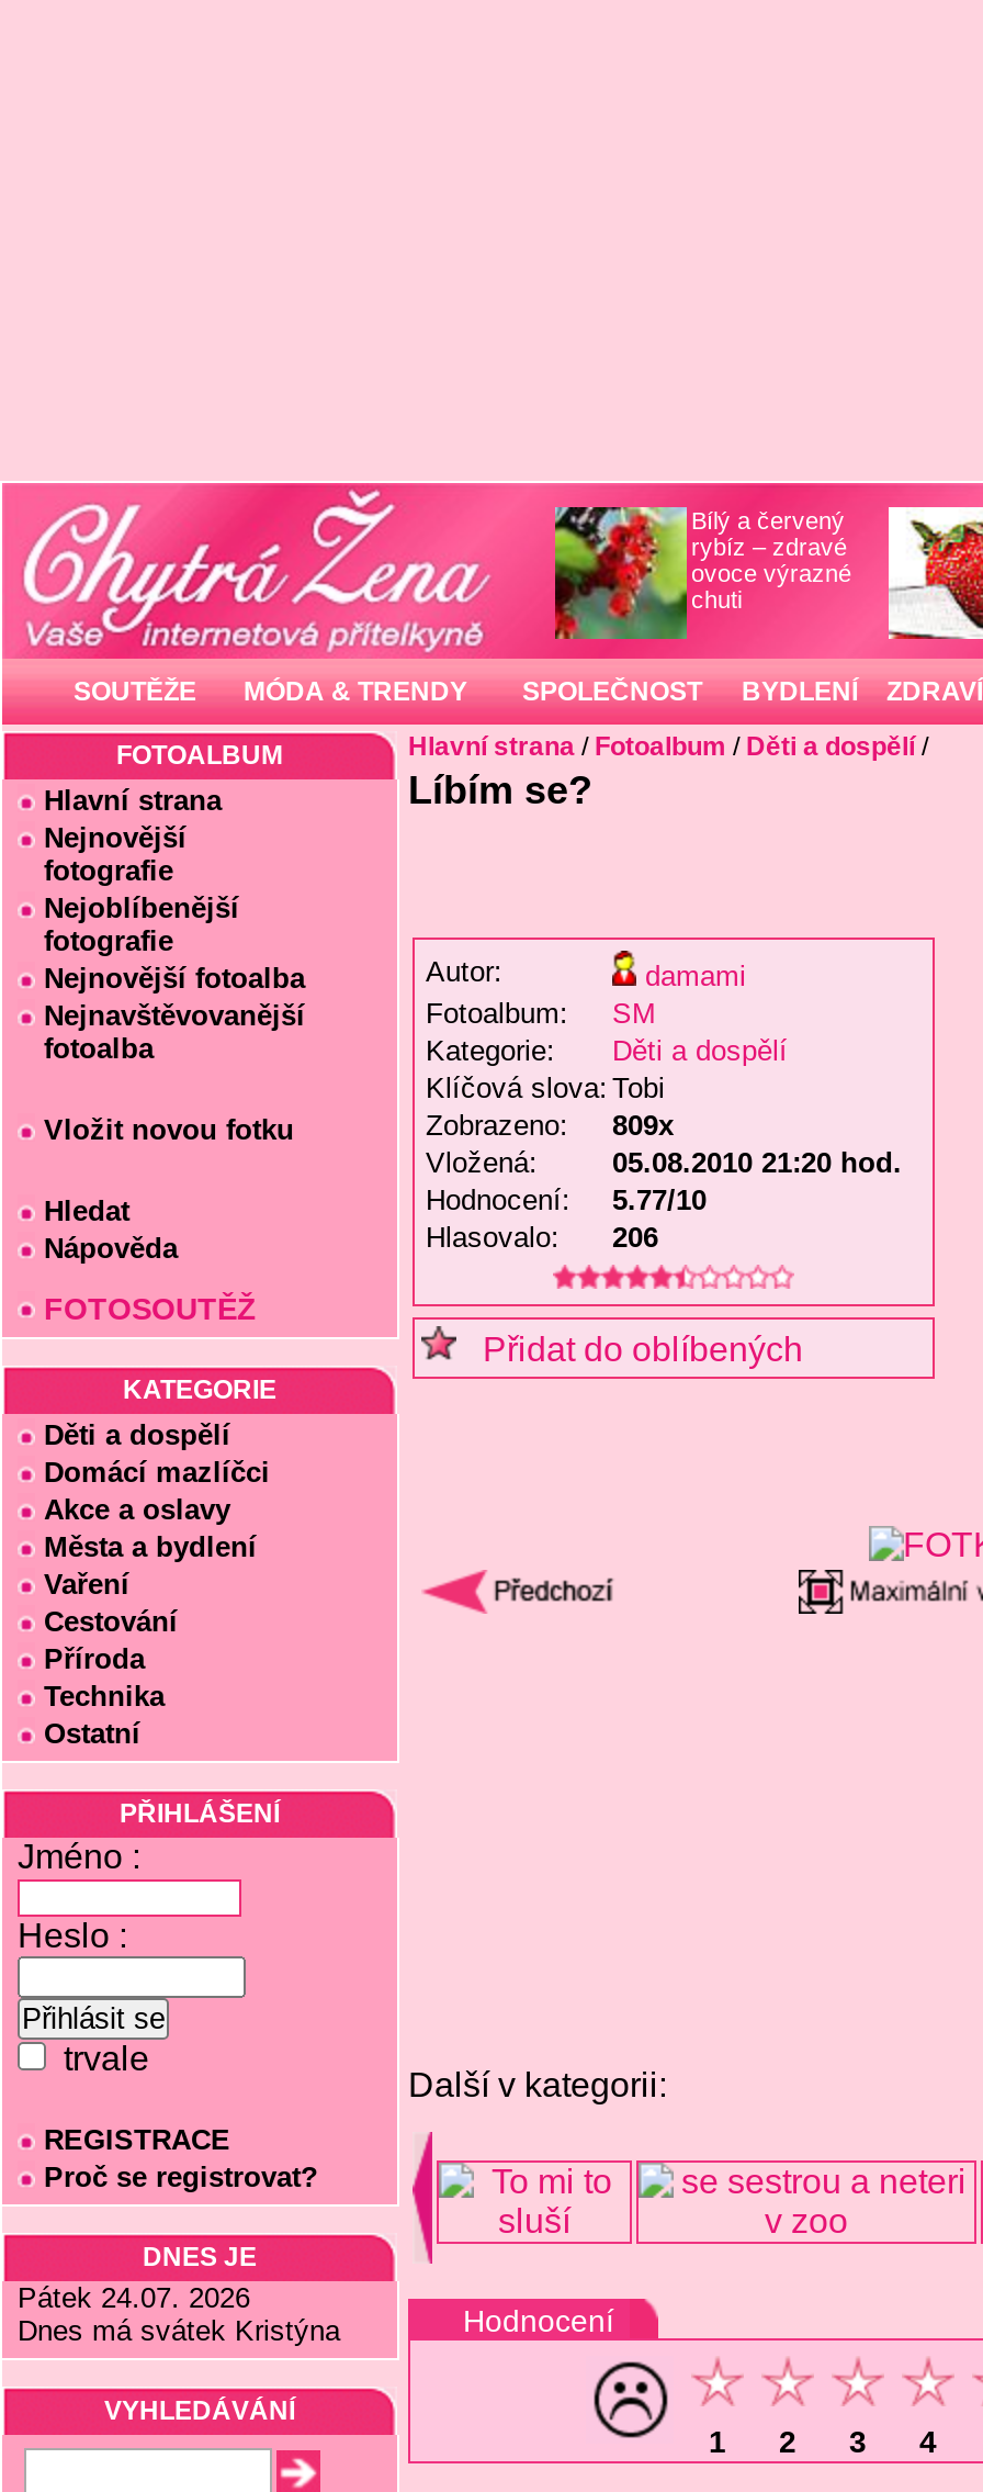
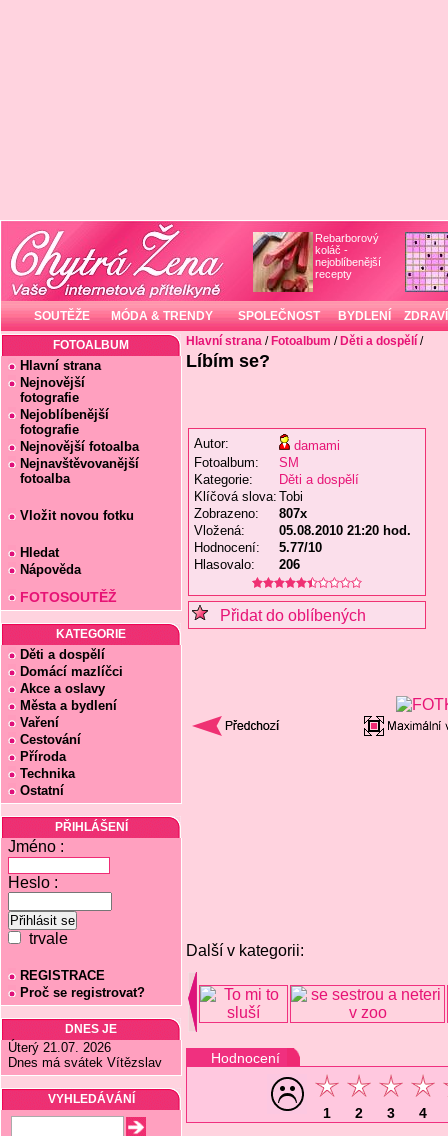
- [image]
- Bílý a červený
- rybíz – zdravé
- ovoce výrazné
- chuti
+ [image]
+ Rebarborový
+ koláč -
+ nejoblíbenější
+ recepty

- [image]
+ [image]

- Zobrazeno: 809x
+ Zobrazeno: 807x

- Pátek 24.07. 2026
- Dnes má svátek Kristýna
+ Úterý 21.07. 2026
+ Dnes má svátek Vítězslav
